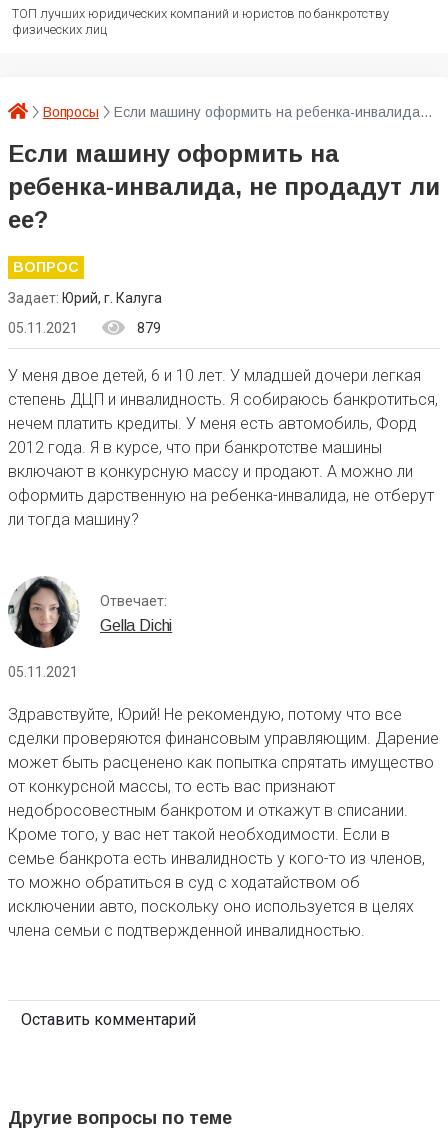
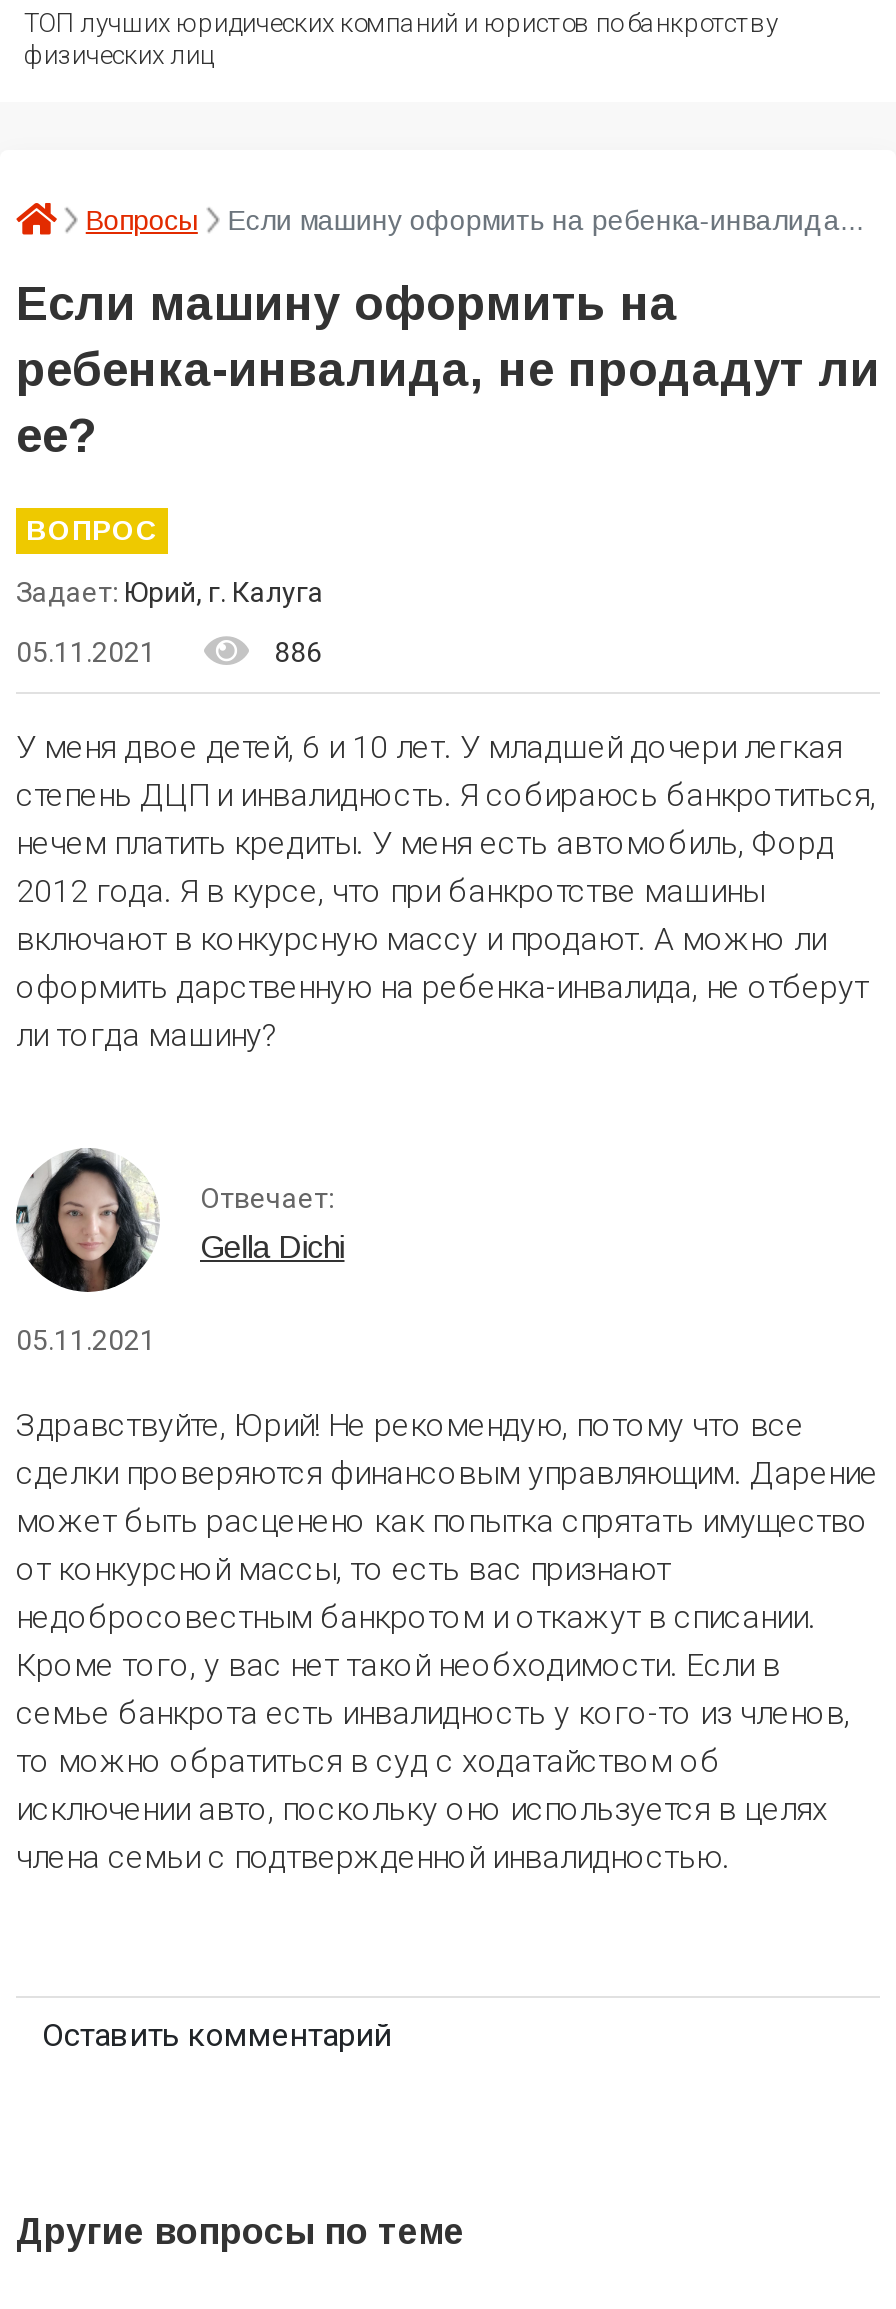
- 879
+ 886
